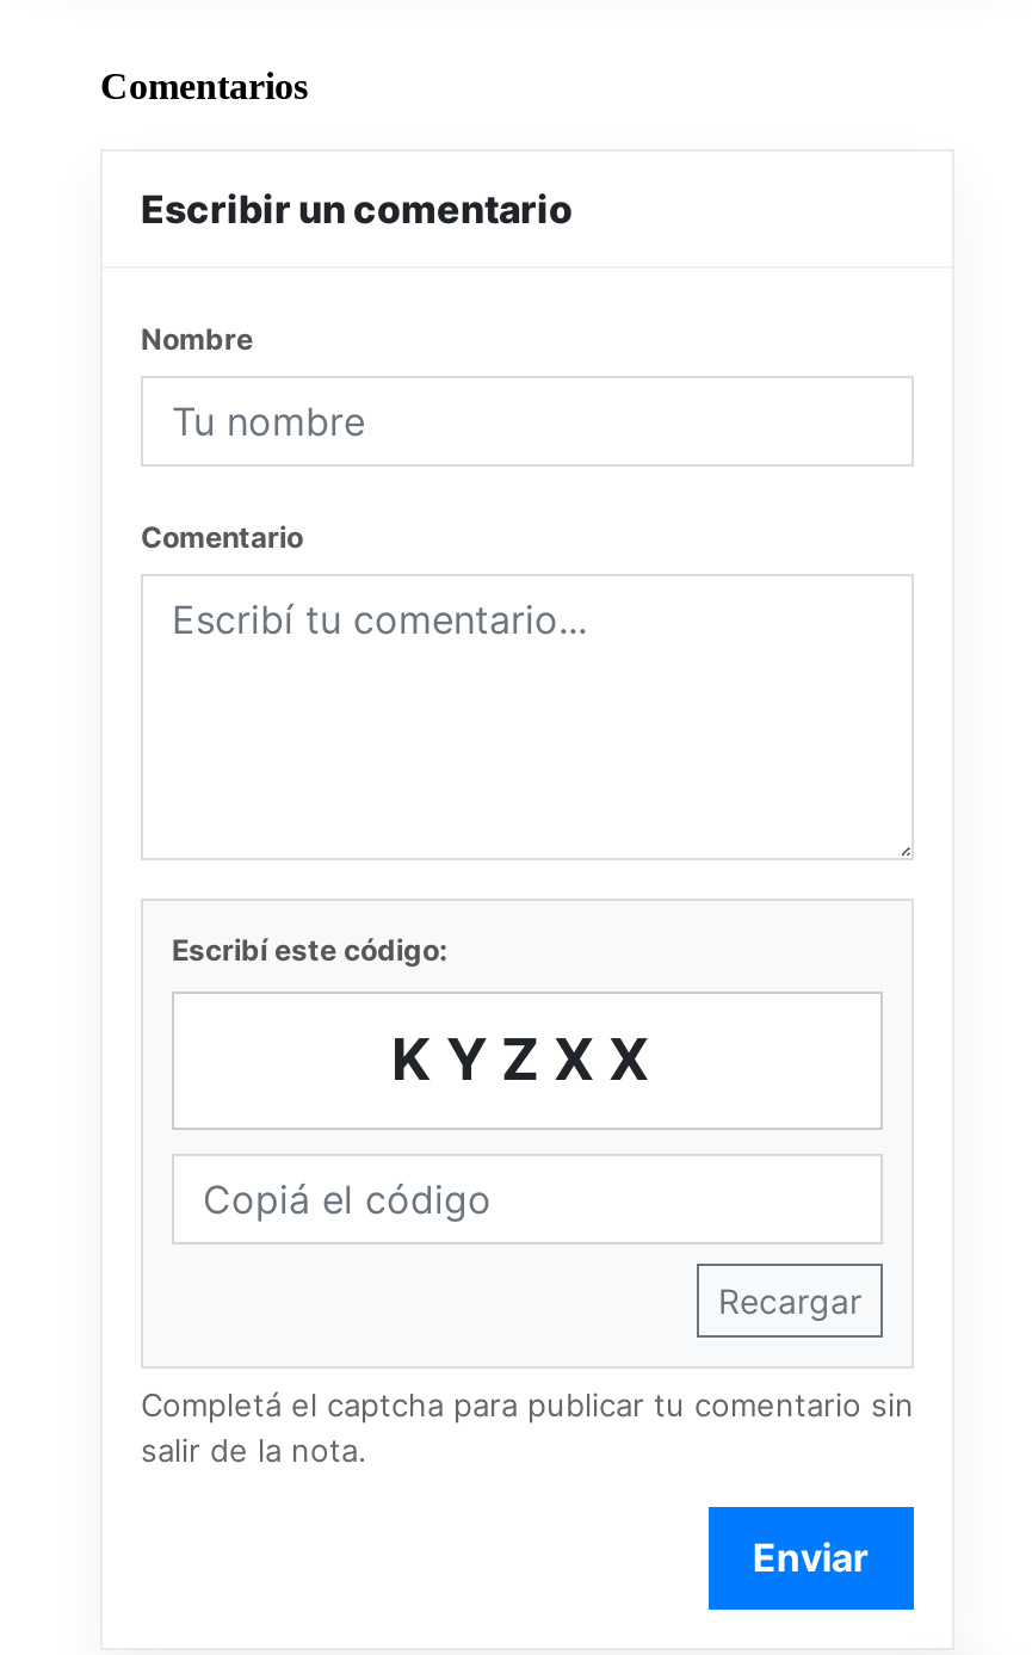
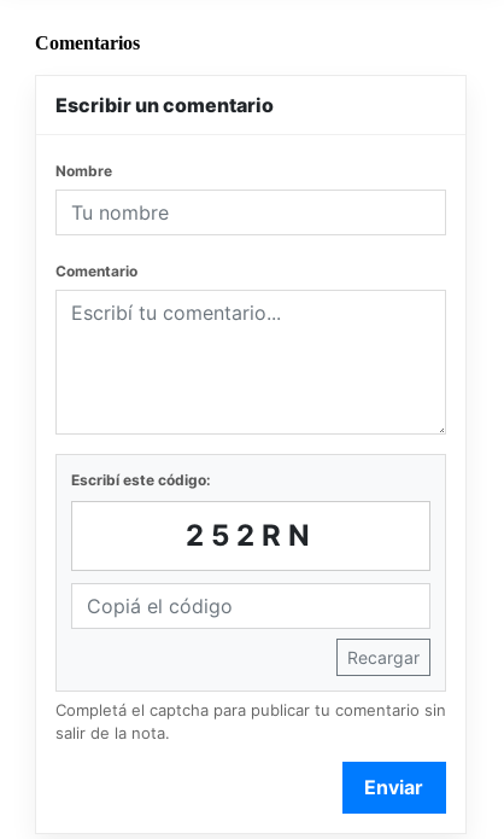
- KYZXX
+ 252RN
